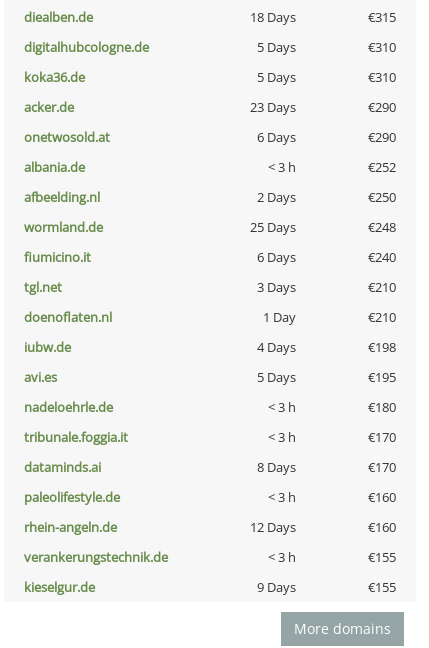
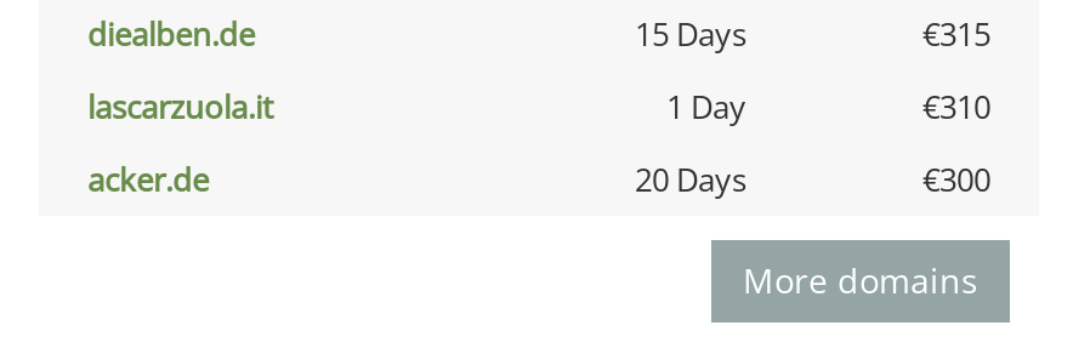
- 18 Days
+ 15 Days

- digitalhubcologne.de
- 5 Days
- €310
- koka36.de
- 5 Days
+ lascarzuola.it
+ 1 Day

- 23 Days
- €290
- onetwosold.at
- 6 Days
- €290
- albania.de
- < 3 h
- €252
- afbeelding.nl
- 2 Days
- €250
- wormland.de
- 25 Days
- €248
- fiumicino.it
- 6 Days
- €240
- tgl.net
- 3 Days
- €210
- doenoflaten.nl
- 1 Day
- €210
- iubw.de
- 4 Days
- €198
- avi.es
- 5 Days
- €195
- nadeloehrle.de
- < 3 h
- €180
- tribunale.foggia.it
- < 3 h
- €170
- dataminds.ai
- 8 Days
- €170
- paleolifestyle.de
- < 3 h
- €160
- rhein-angeln.de
- 12 Days
- €160
- verankerungstechnik.de
- < 3 h
- €155
- kieselgur.de
- 9 Days
- €155
+ 20 Days
+ €300
